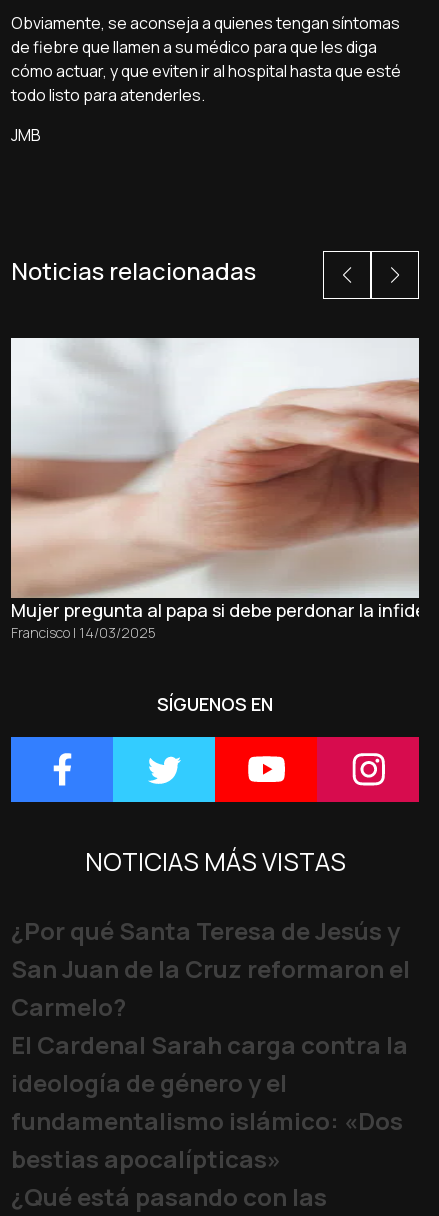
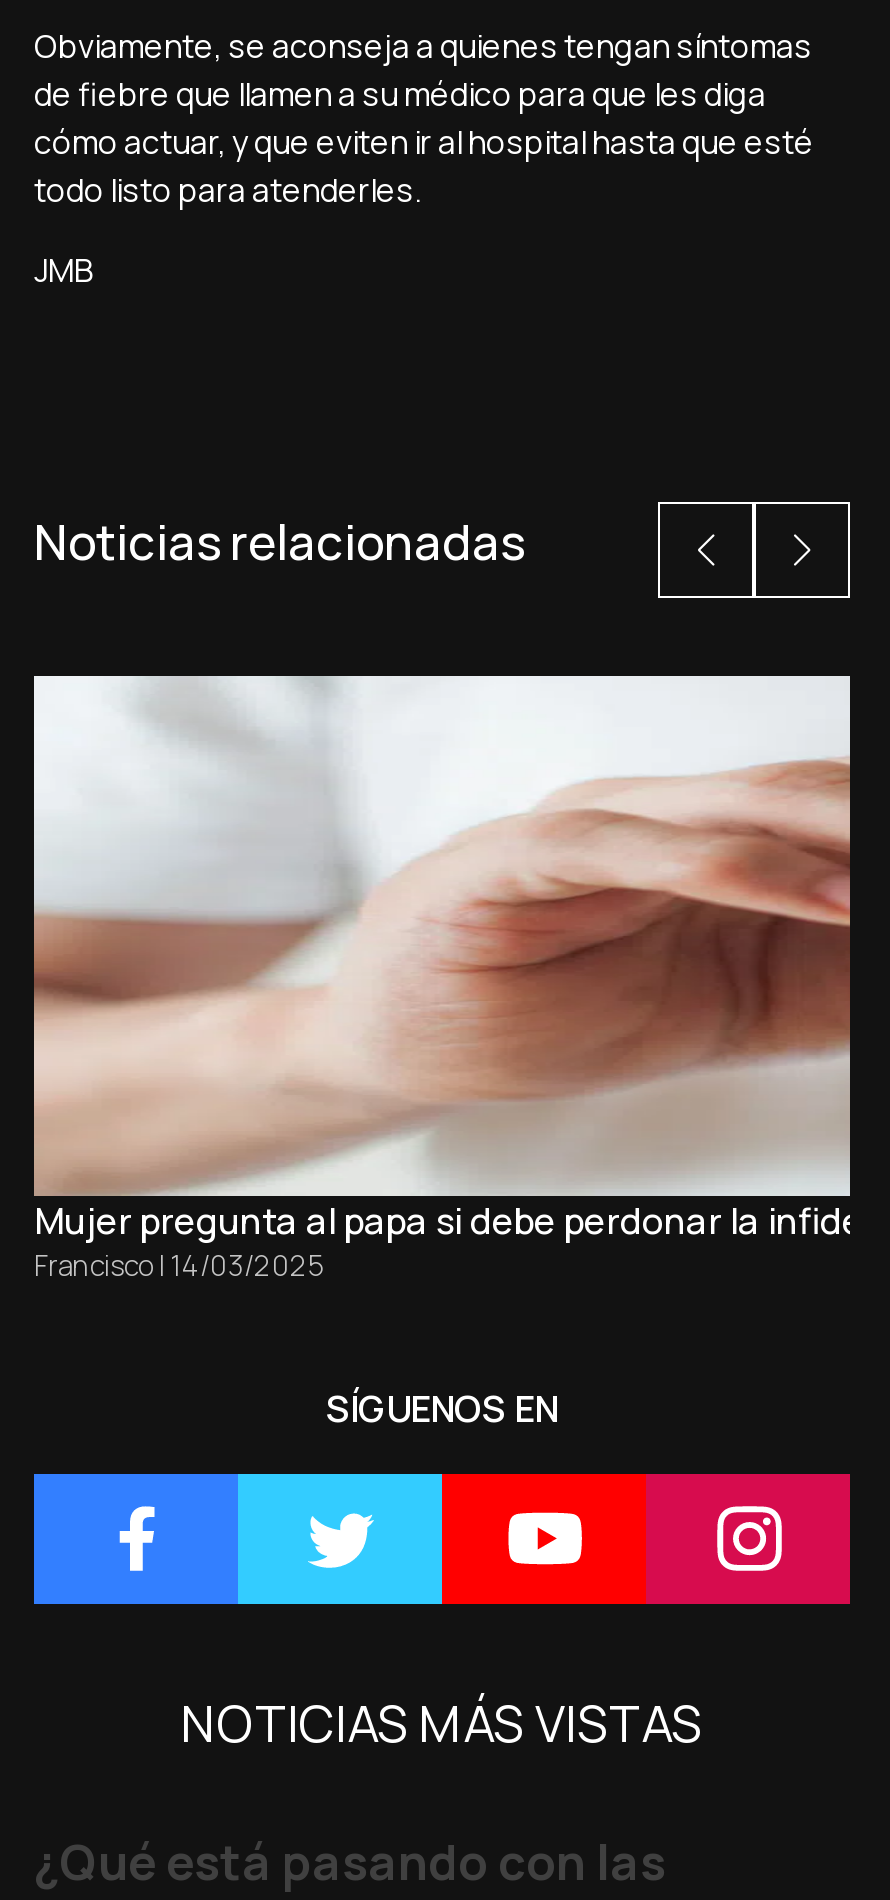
- ¿Por qué Santa Teresa de Jesús y
- San Juan de la Cruz reformaron el
- Carmelo?
- El Cardenal Sarah carga contra la
- ideología de género y el
- fundamentalismo islámico: «Dos
- bestias apocalípticas»
